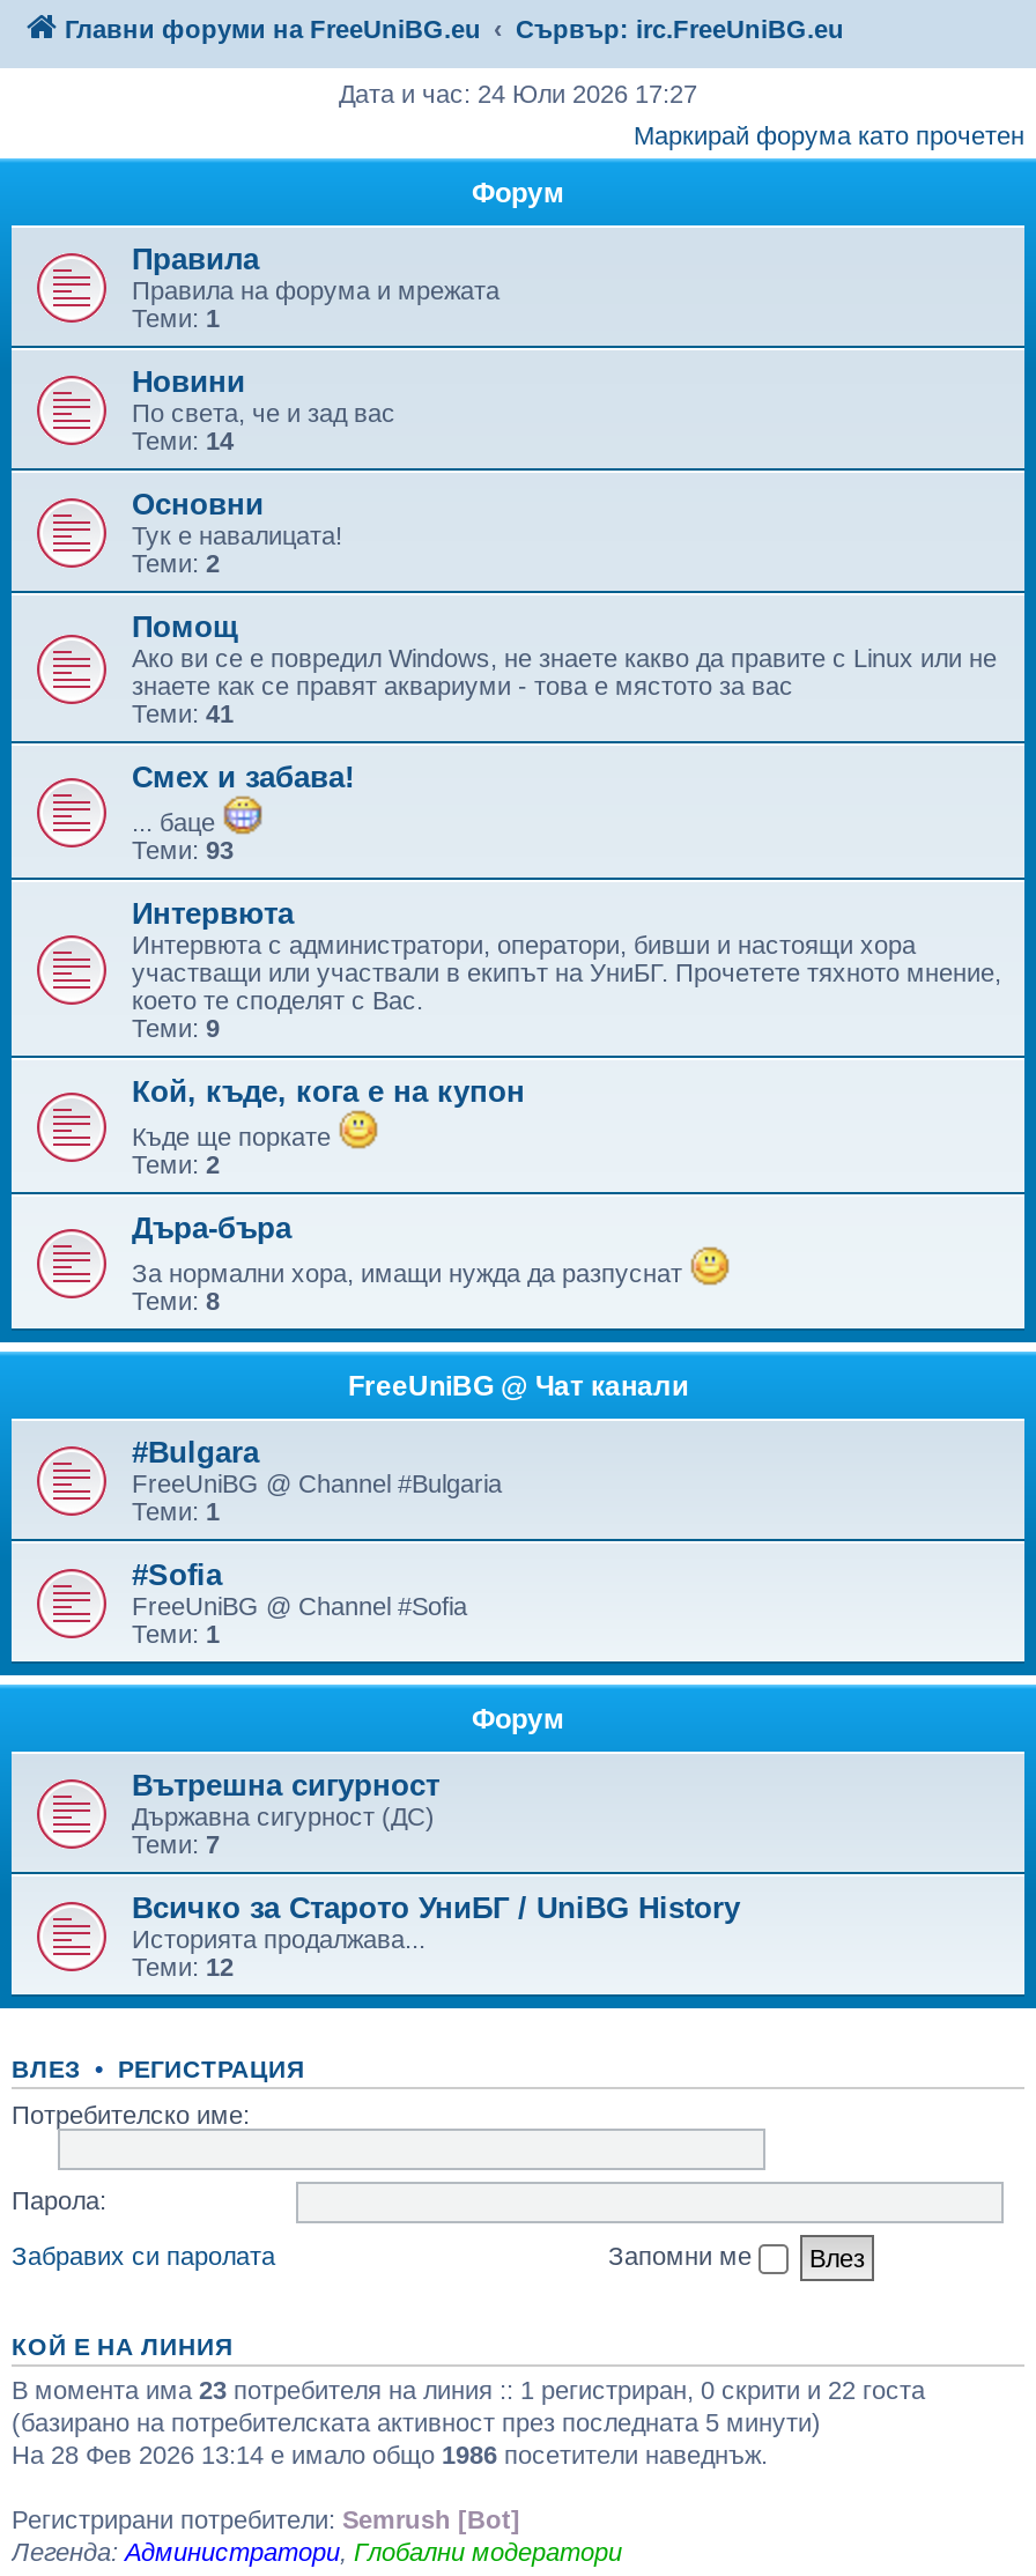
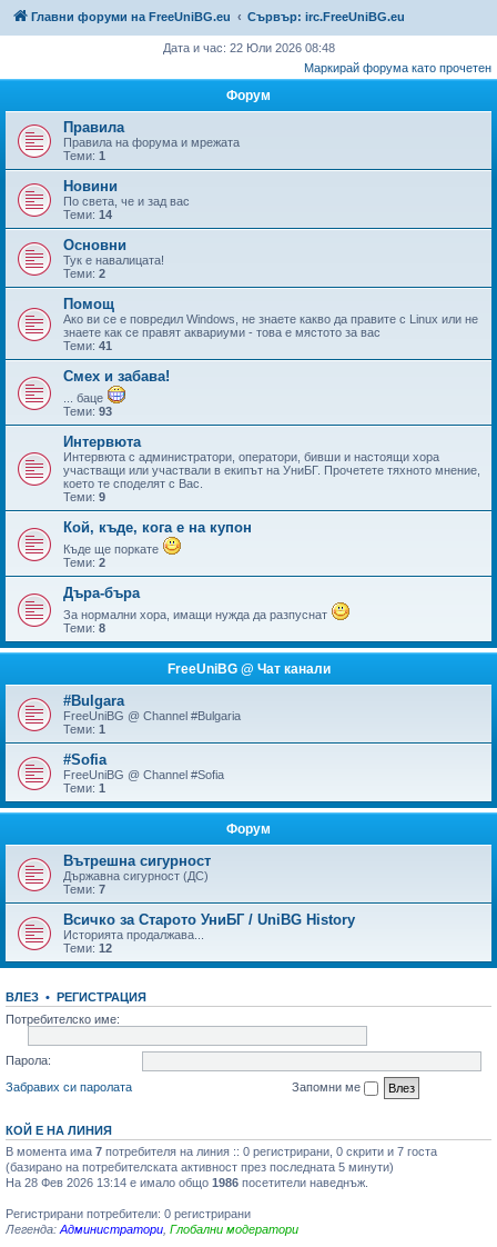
- Дата и час: 24 Юли 2026 17:27
+ Дата и час: 22 Юли 2026 08:48

- В момента има 23 потребителя на линия :: 1 регистриран, 0 скрити и 22 госта
+ В момента има 7 потребителя на линия :: 0 регистрирани, 0 скрити и 7 госта

- Регистрирани потребители: Semrush [Bot]
+ Регистрирани потребители: 0 регистрирани
